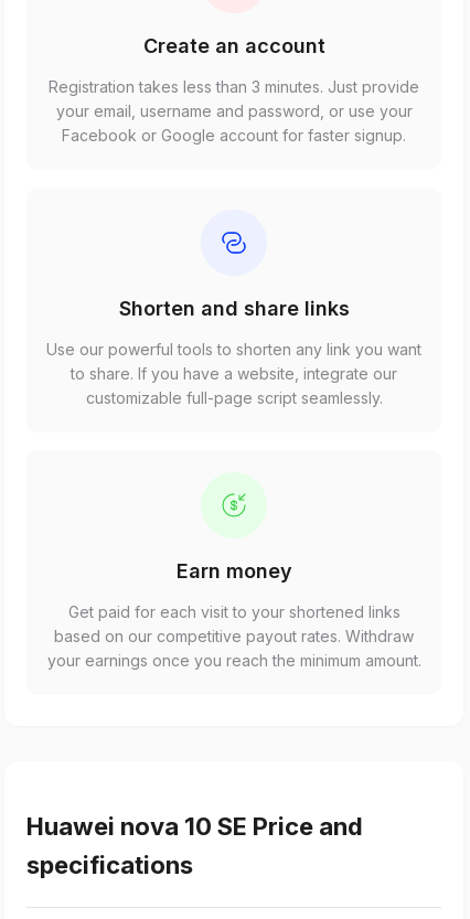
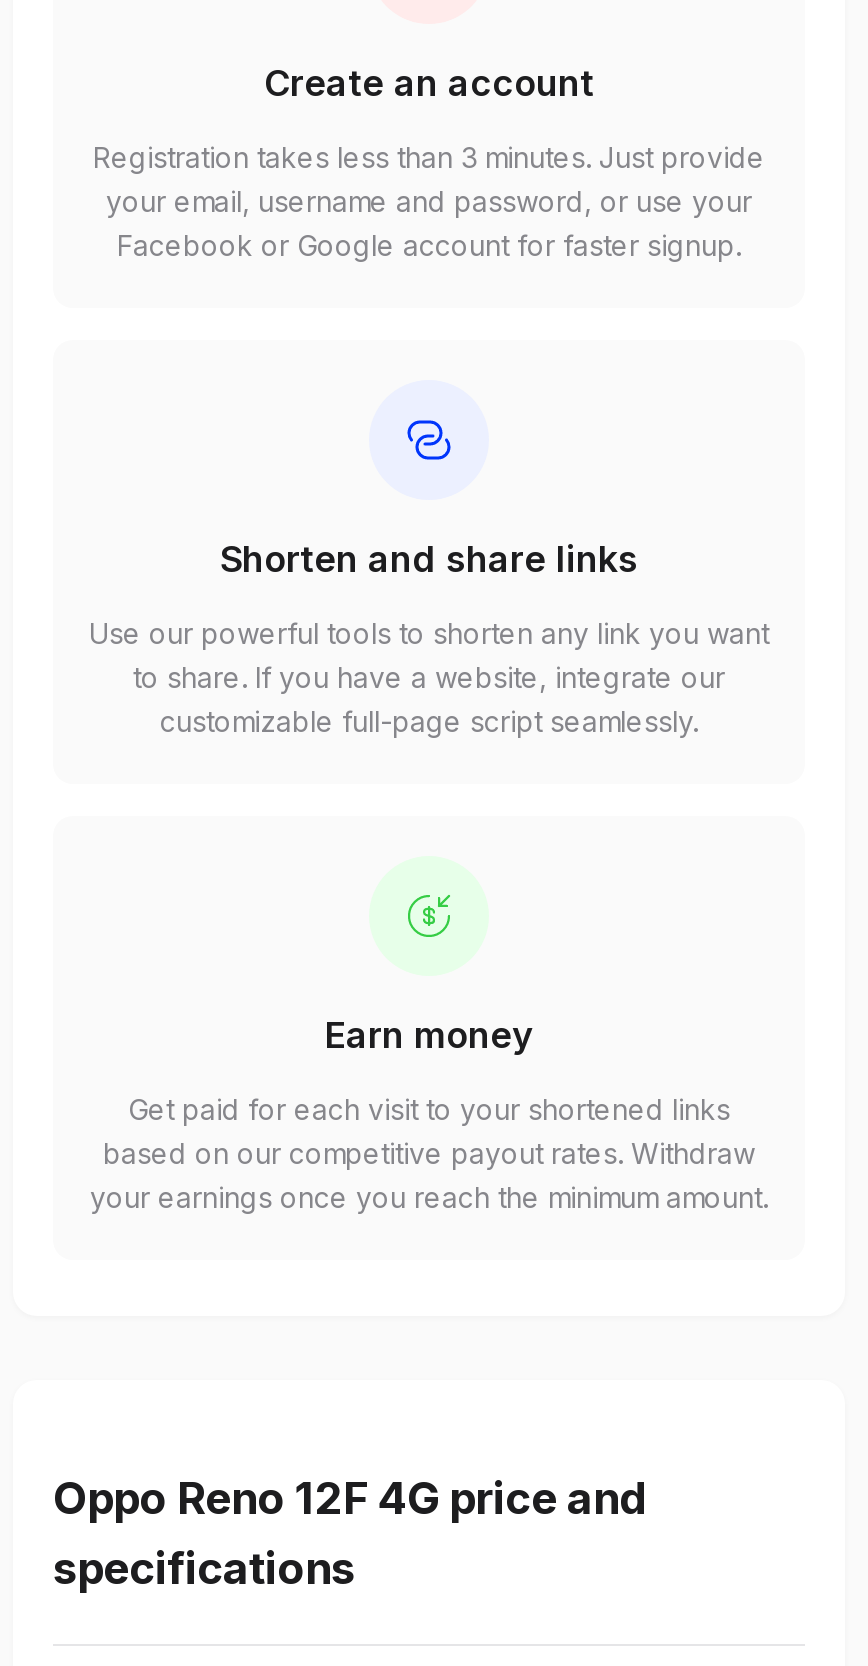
- Huawei nova 10 SE Price and
+ Oppo Reno 12F 4G price and
